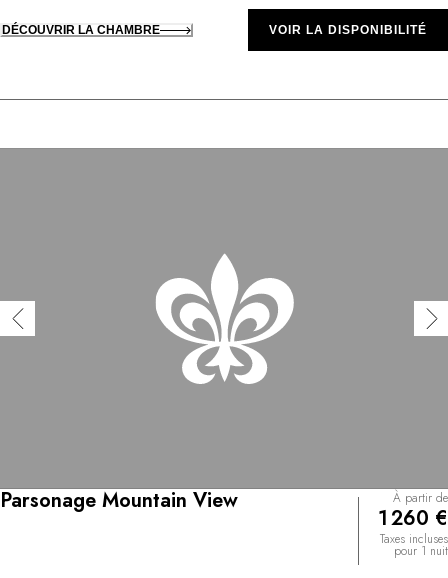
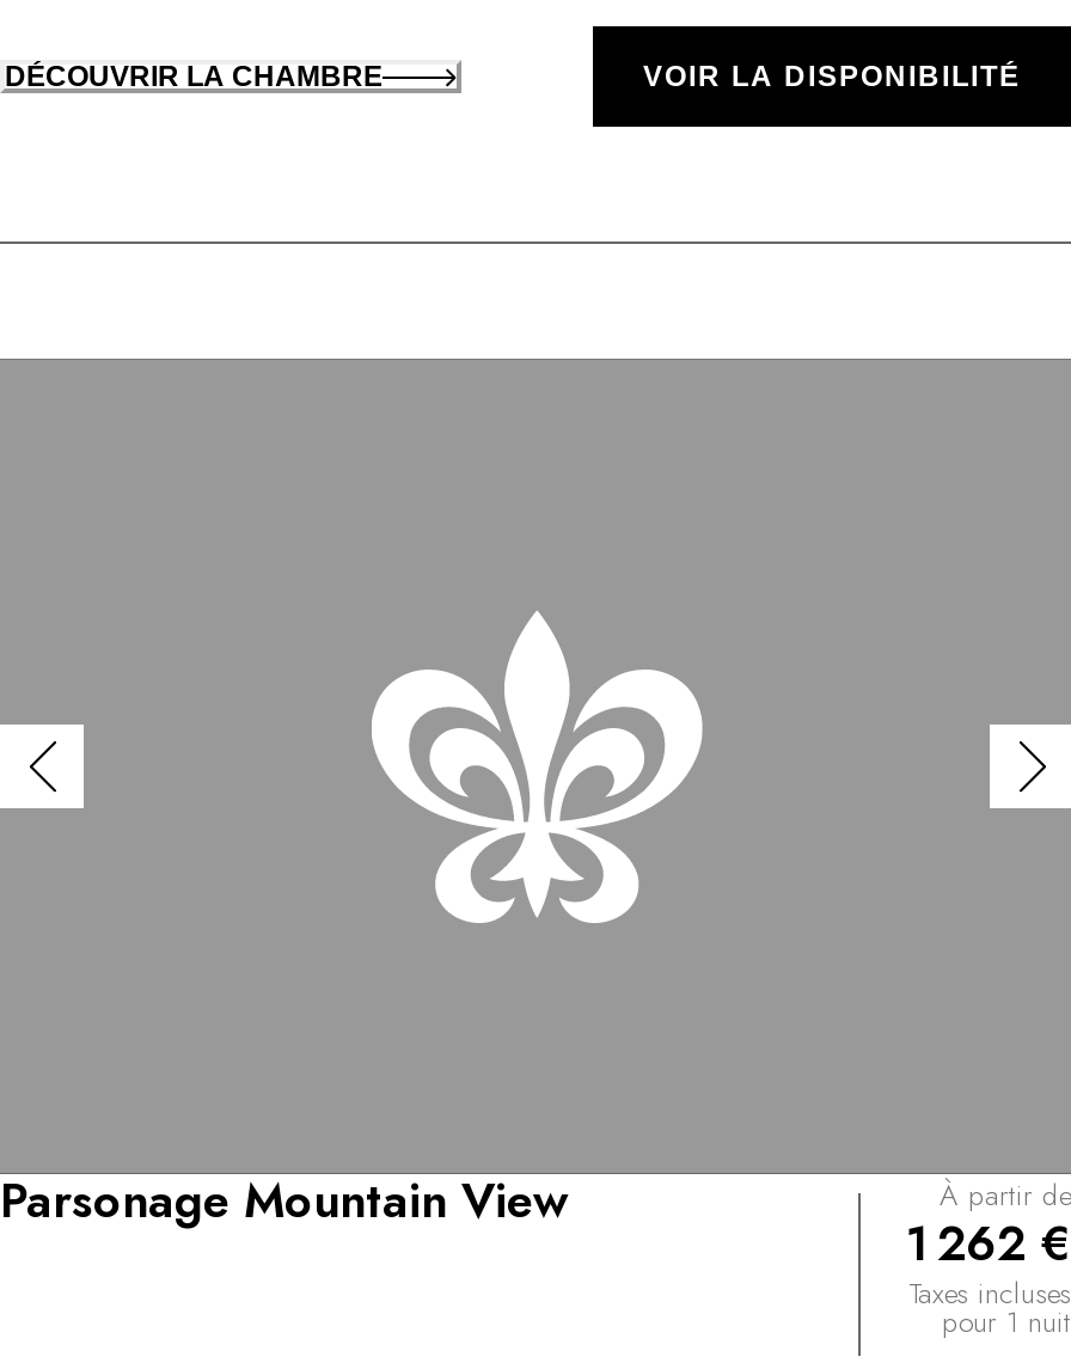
- 1 260 €
+ 1 262 €
